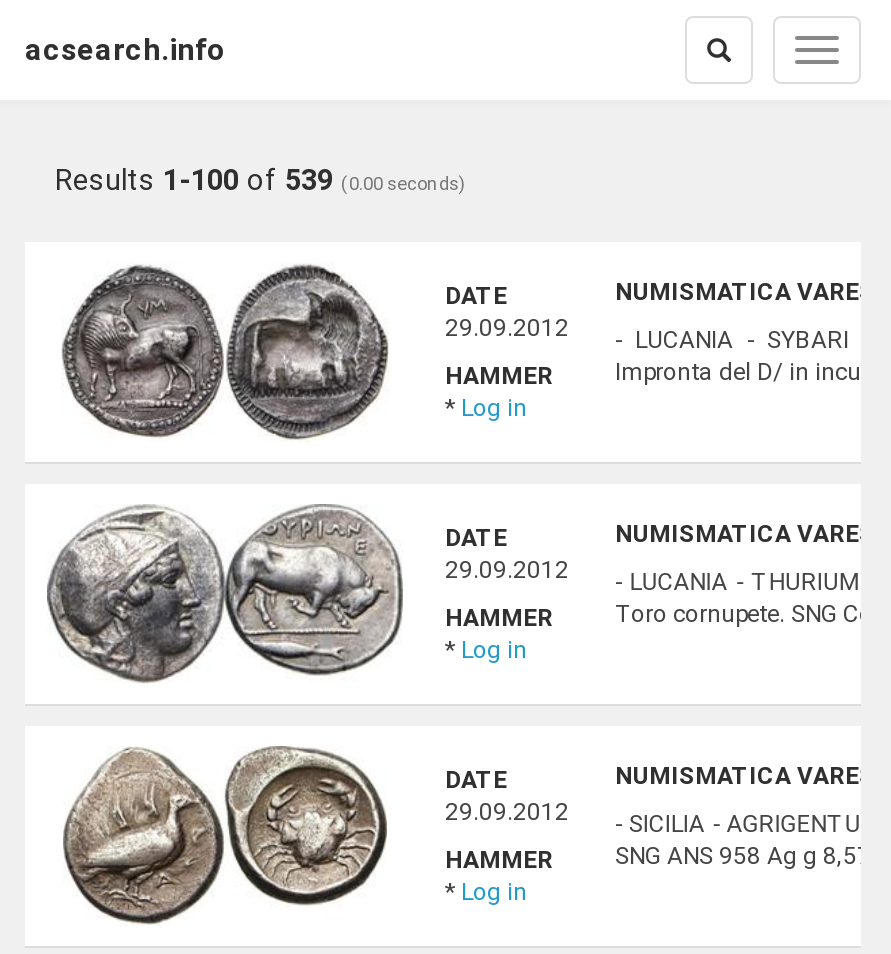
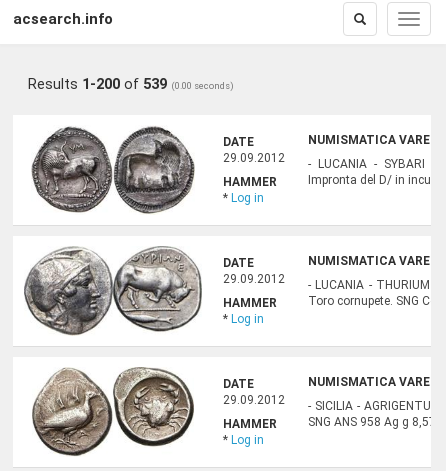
- Results 1 -100 of 539 (0.00 seconds)
+ Results 1 -200 of 539 (0.00 seconds)
